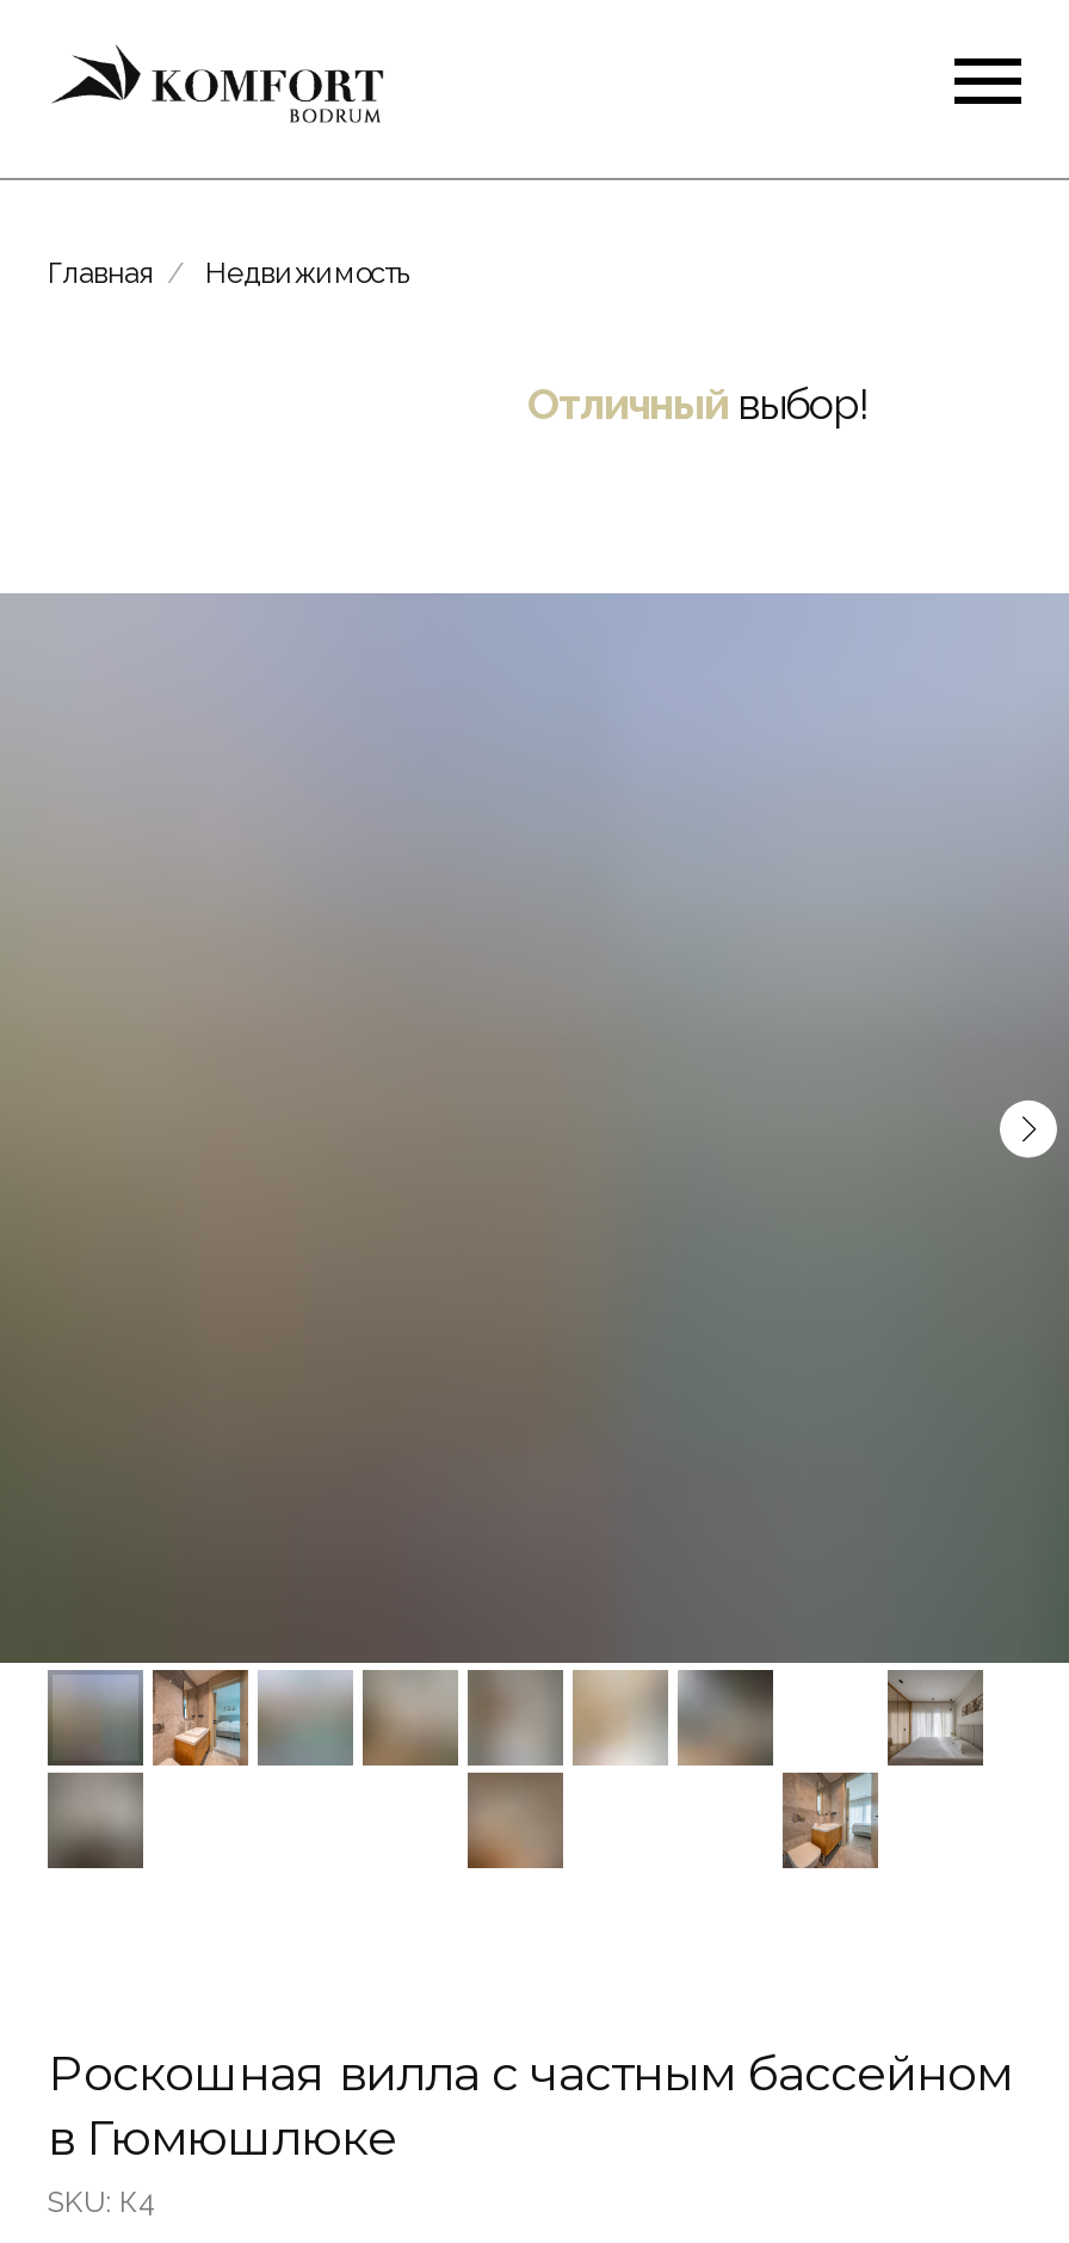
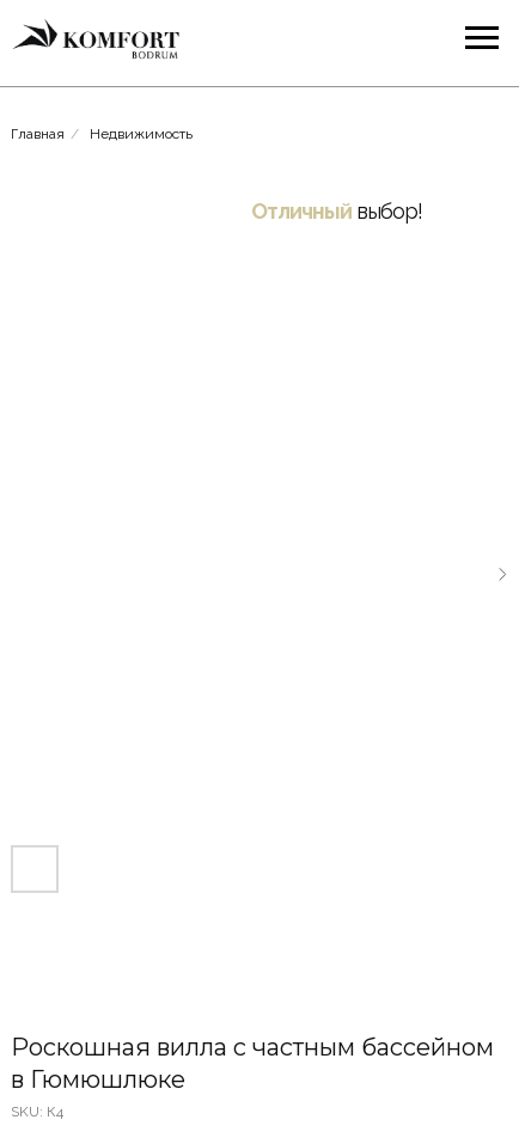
- [image]
